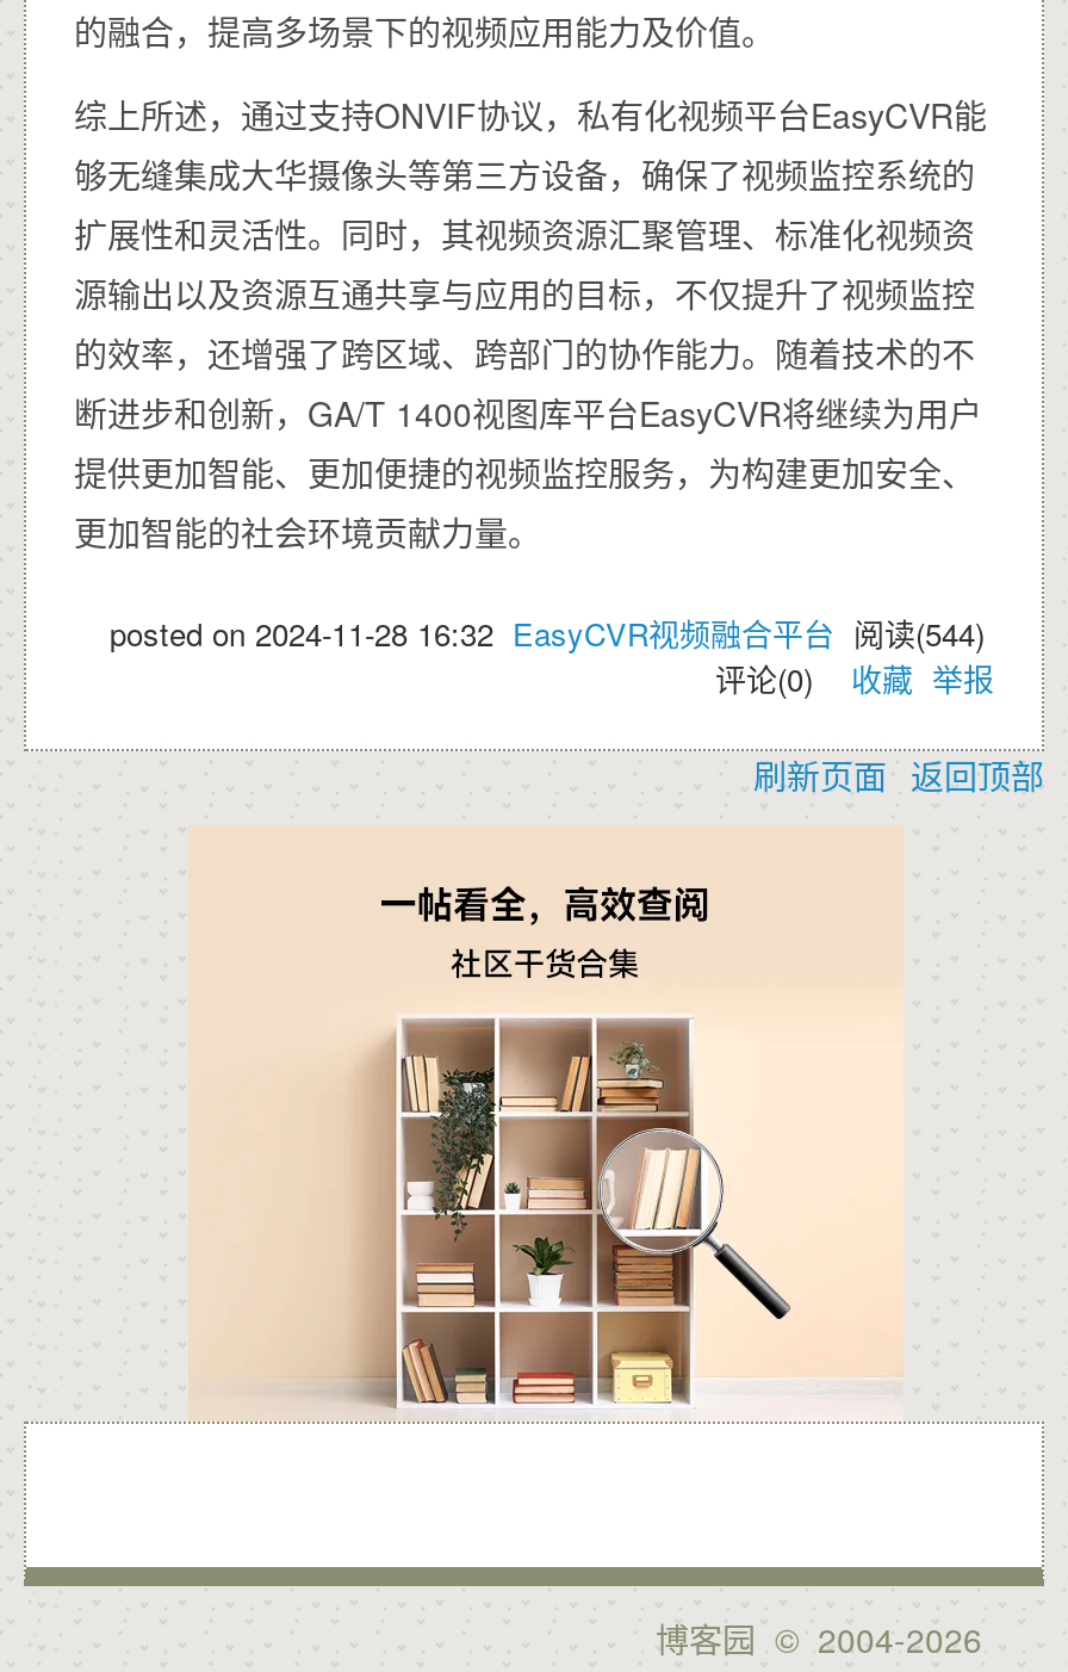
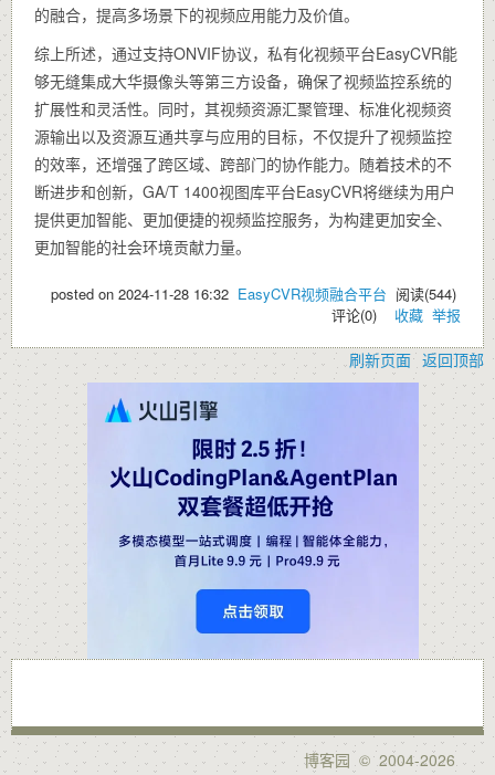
- [image]
+ [image]
